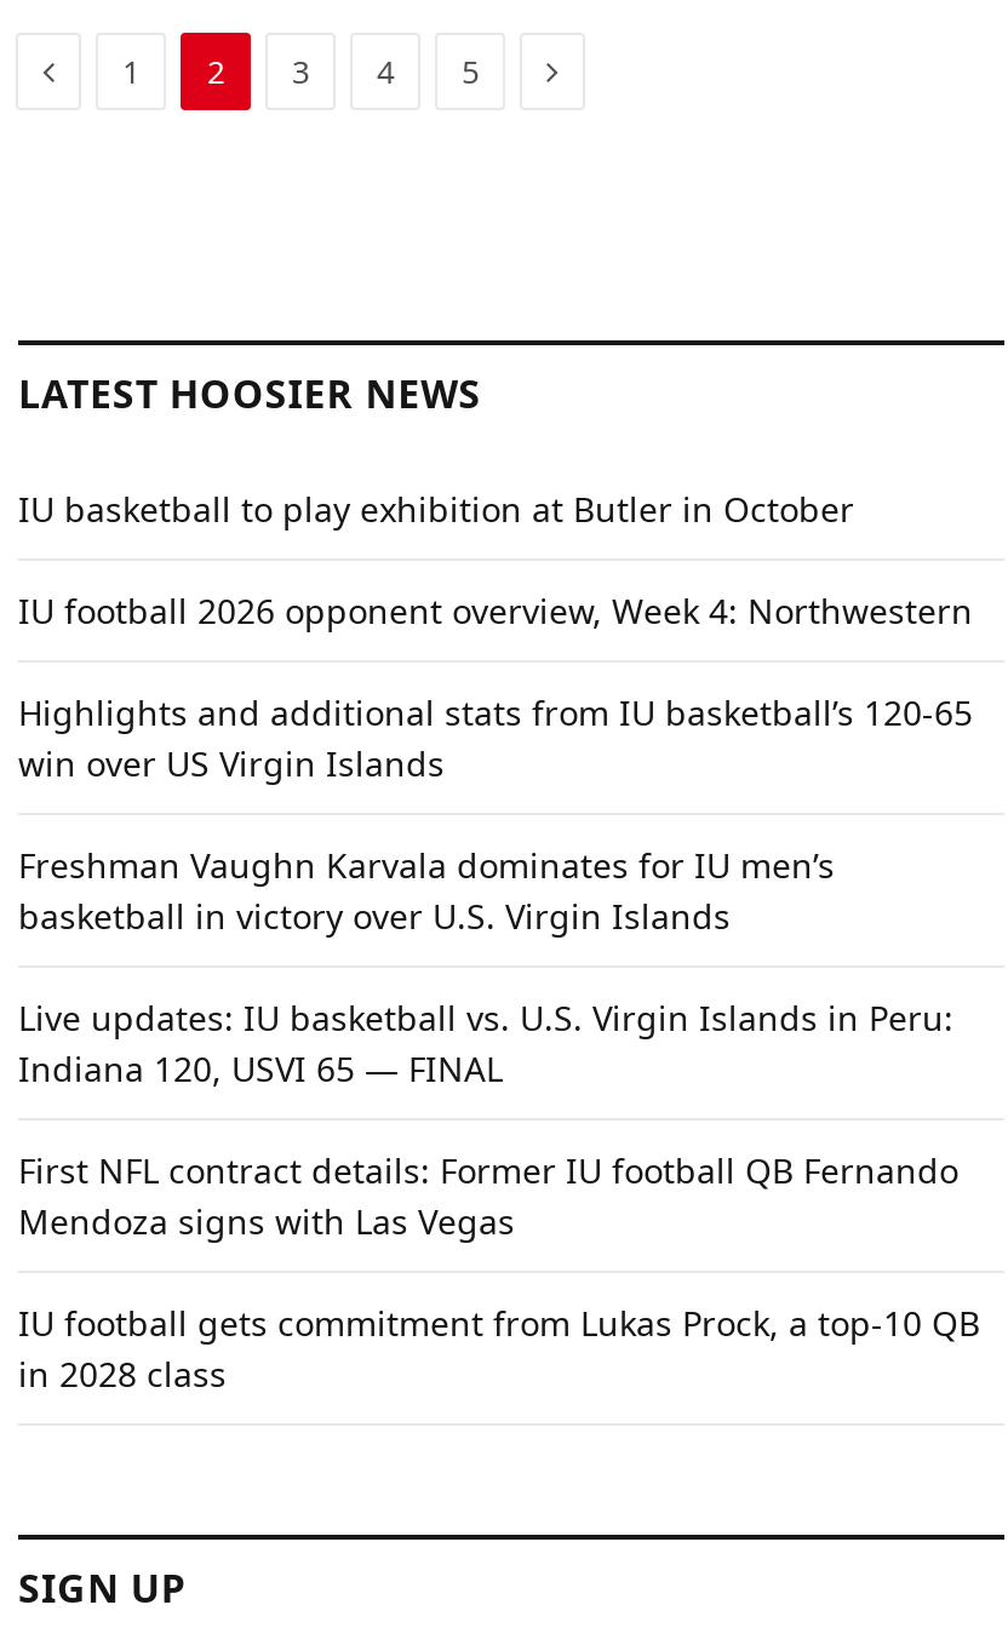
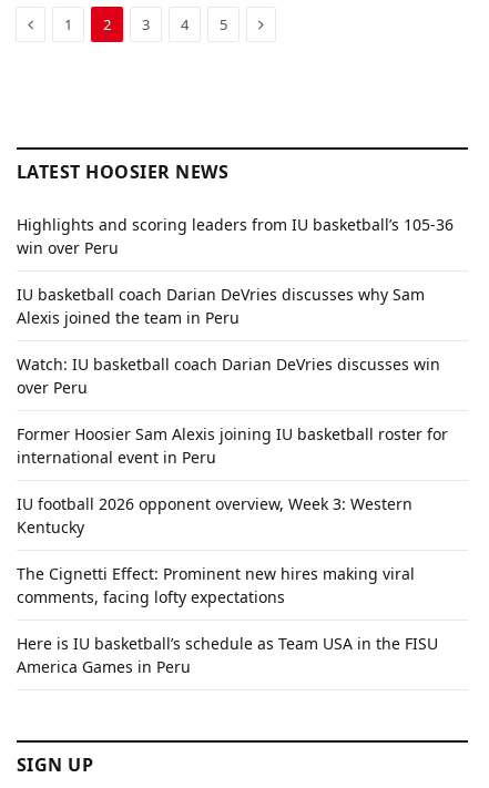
- IU basketball to play exhibition at Butler in October
+ Highlights and scoring leaders from IU basketball’s 105-36
+ win over Peru

- IU football 2026 opponent overview, Week 4: Northwestern
+ IU basketball coach Darian DeVries discusses why Sam
+ Alexis joined the team in Peru

- Highlights and additional stats from IU basketball’s 120-65
- win over US Virgin Islands
+ Watch: IU basketball coach Darian DeVries discusses win
+ over Peru

- Freshman Vaughn Karvala dominates for IU men’s
- basketball in victory over U.S. Virgin Islands
+ Former Hoosier Sam Alexis joining IU basketball roster for
+ international event in Peru

- Live updates: IU basketball vs. U.S. Virgin Islands in Peru:
- Indiana 120, USVI 65 — FINAL
+ IU football 2026 opponent overview, Week 3: Western
+ Kentucky

- First NFL contract details: Former IU football QB Fernando
- Mendoza signs with Las Vegas
+ The Cignetti Effect: Prominent new hires making viral
+ comments, facing lofty expectations

- IU football gets commitment from Lukas Prock, a top-10 QB
- in 2028 class
+ Here is IU basketball’s schedule as Team USA in the FISU
+ America Games in Peru
